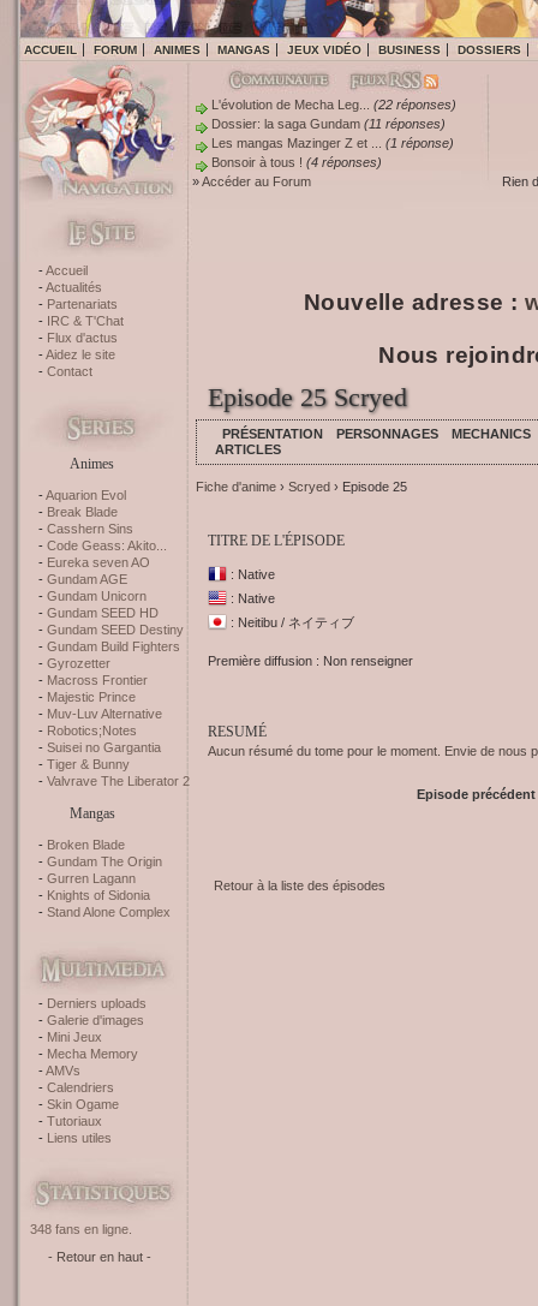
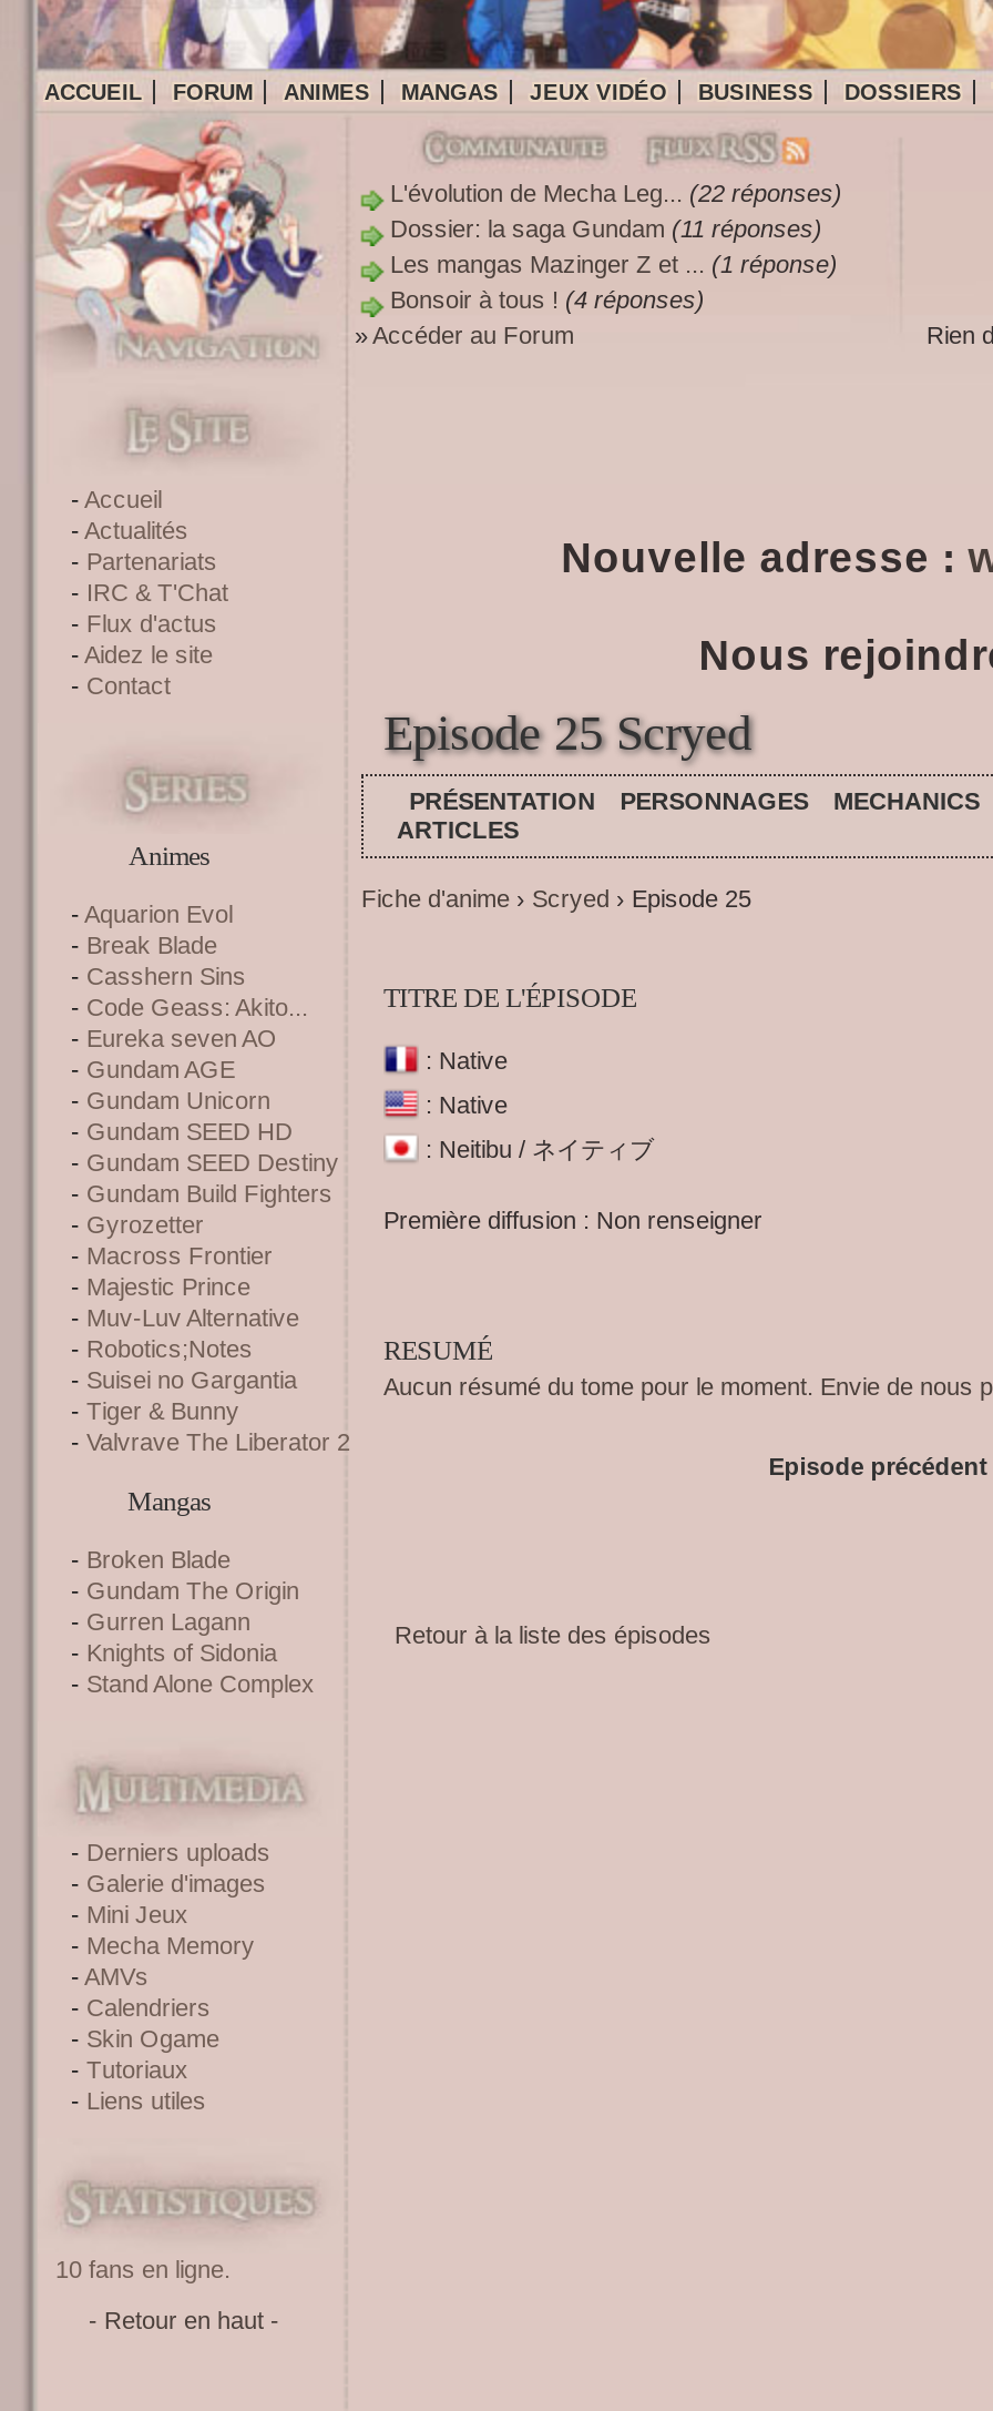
- 348 fans en ligne.
+ 10 fans en ligne.
